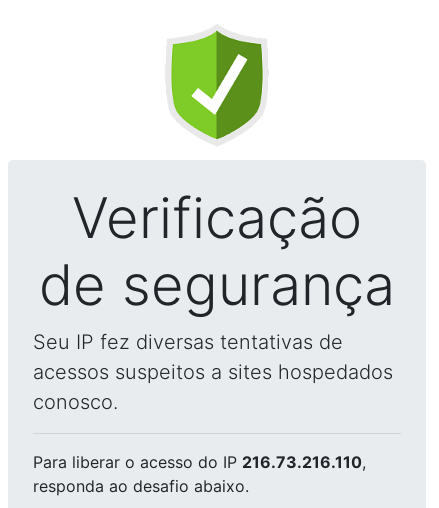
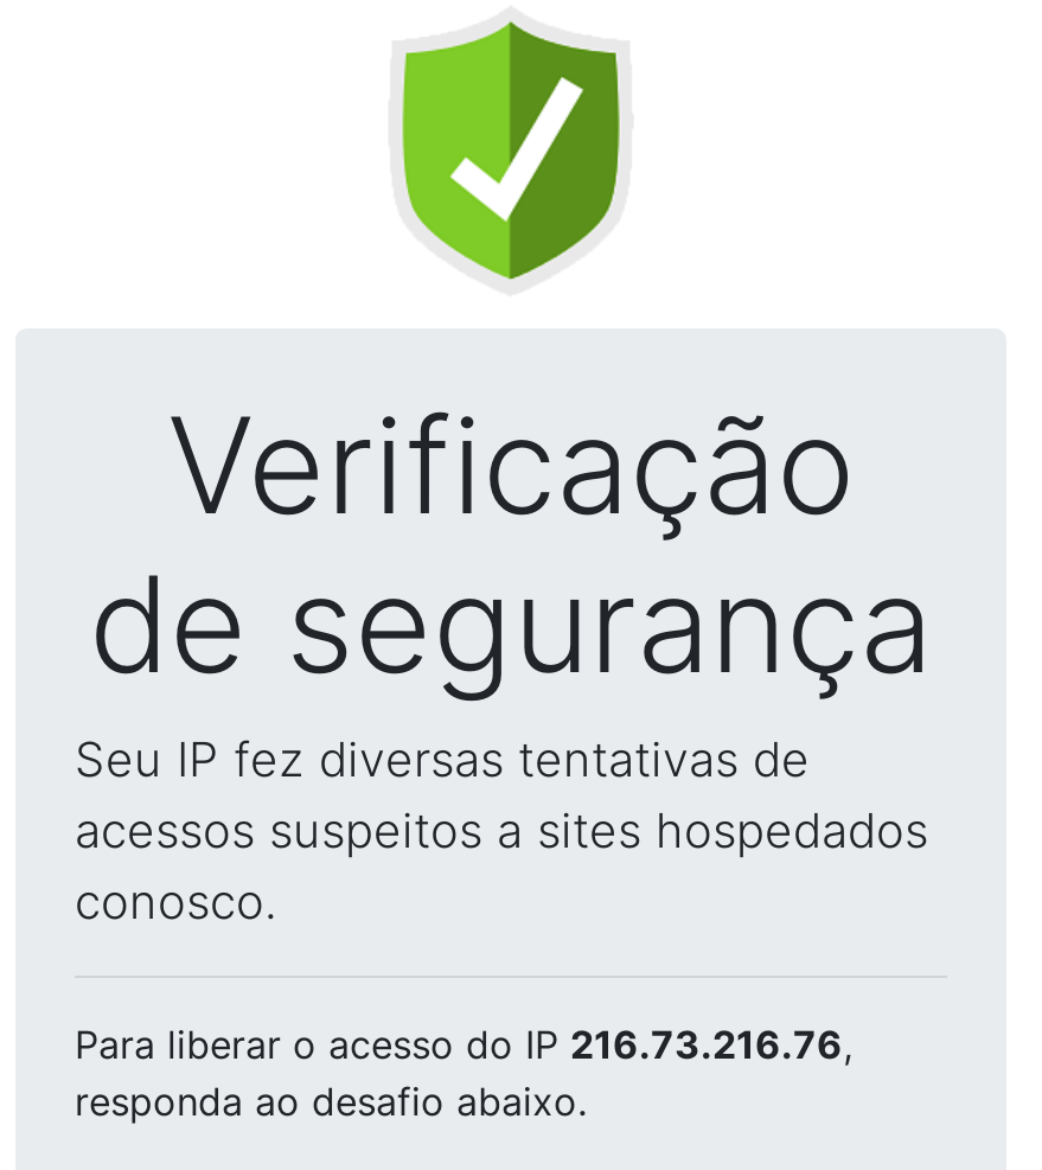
- Para liberar o acesso do IP 216.73.216.110,
+ Para liberar o acesso do IP 216.73.216.76,
